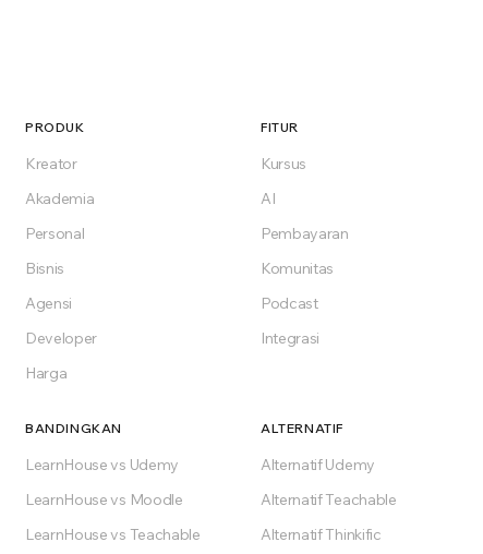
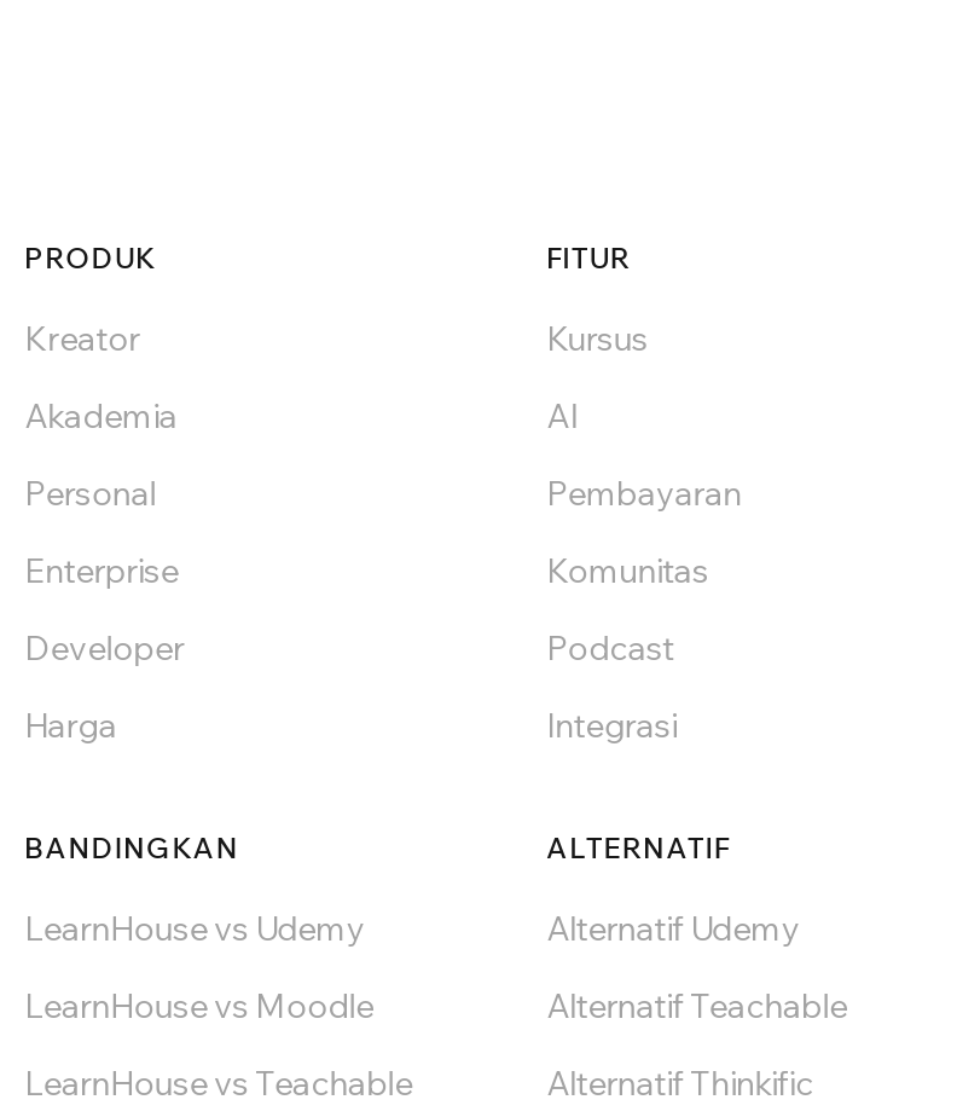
- Bisnis
- Agensi
+ Enterprise
